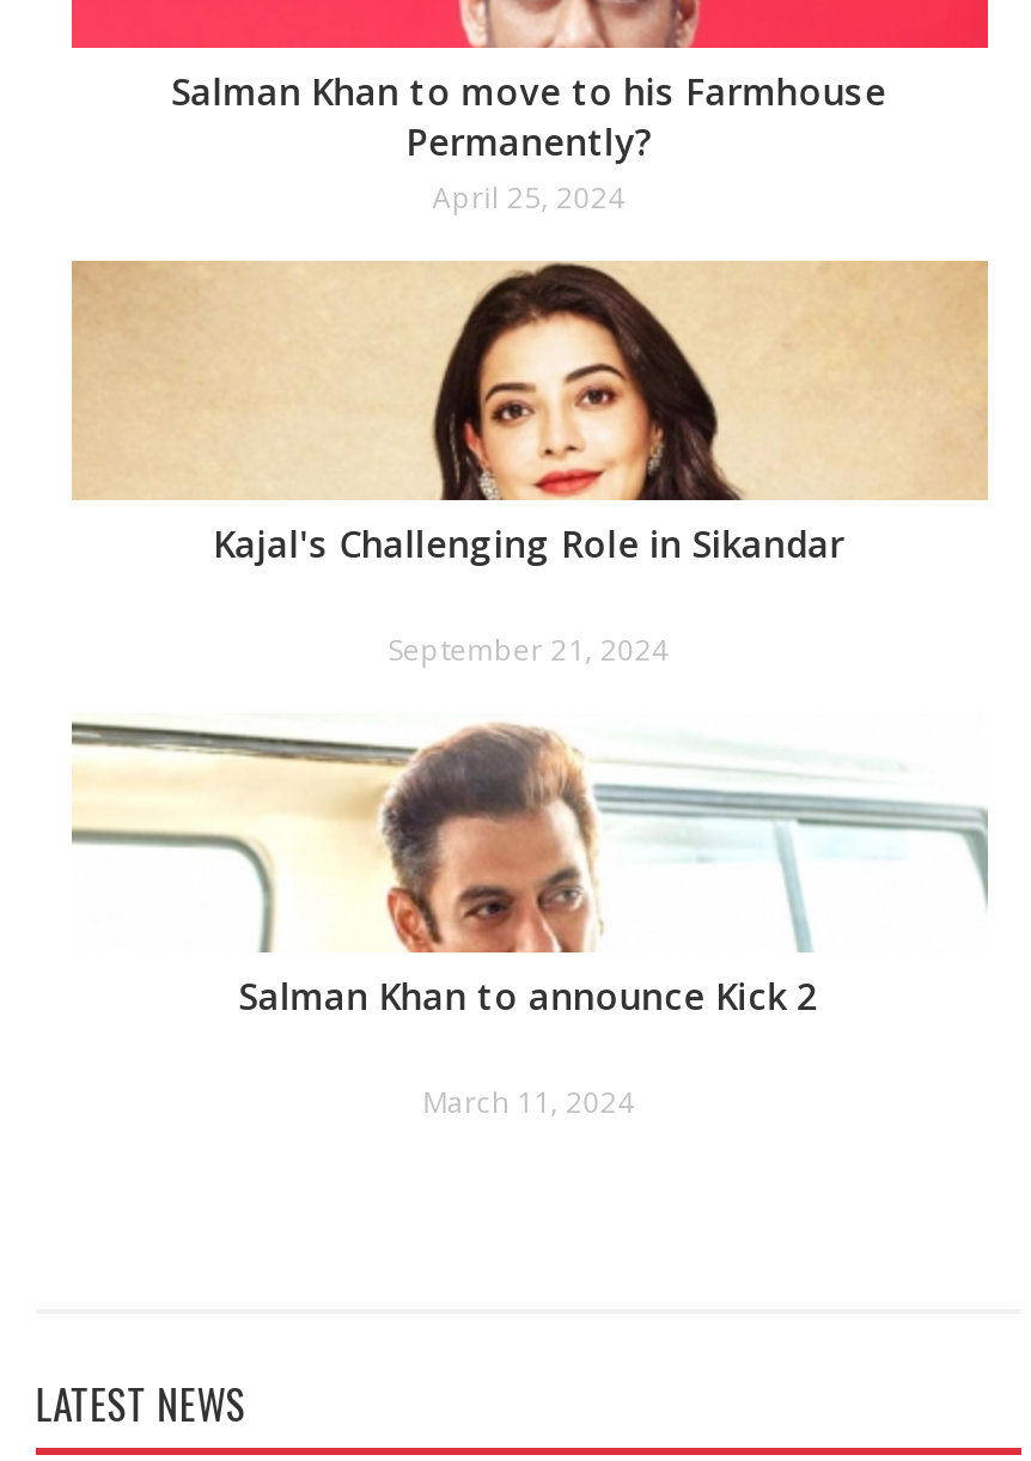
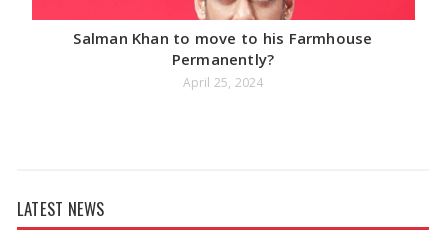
- [image]
- Kajal's Challenging Role in Sikandar
- September 21, 2024

- [image]
- Salman Khan to announce Kick 2
- March 11, 2024
